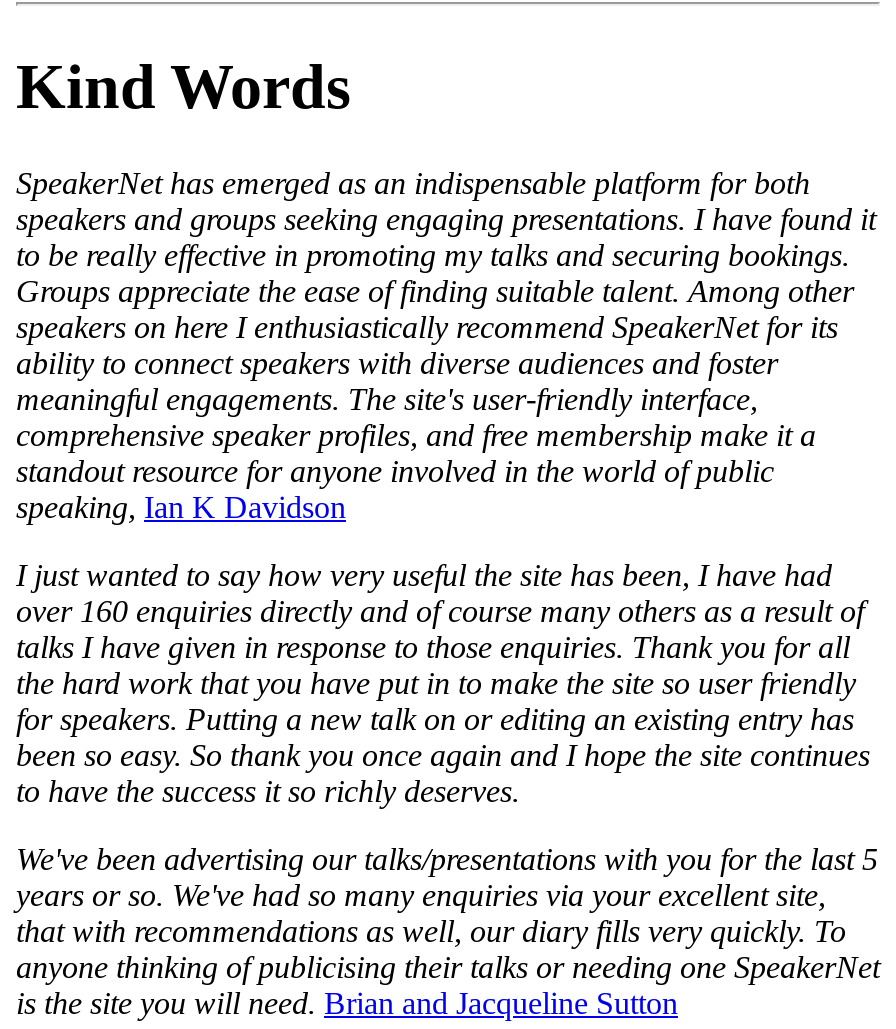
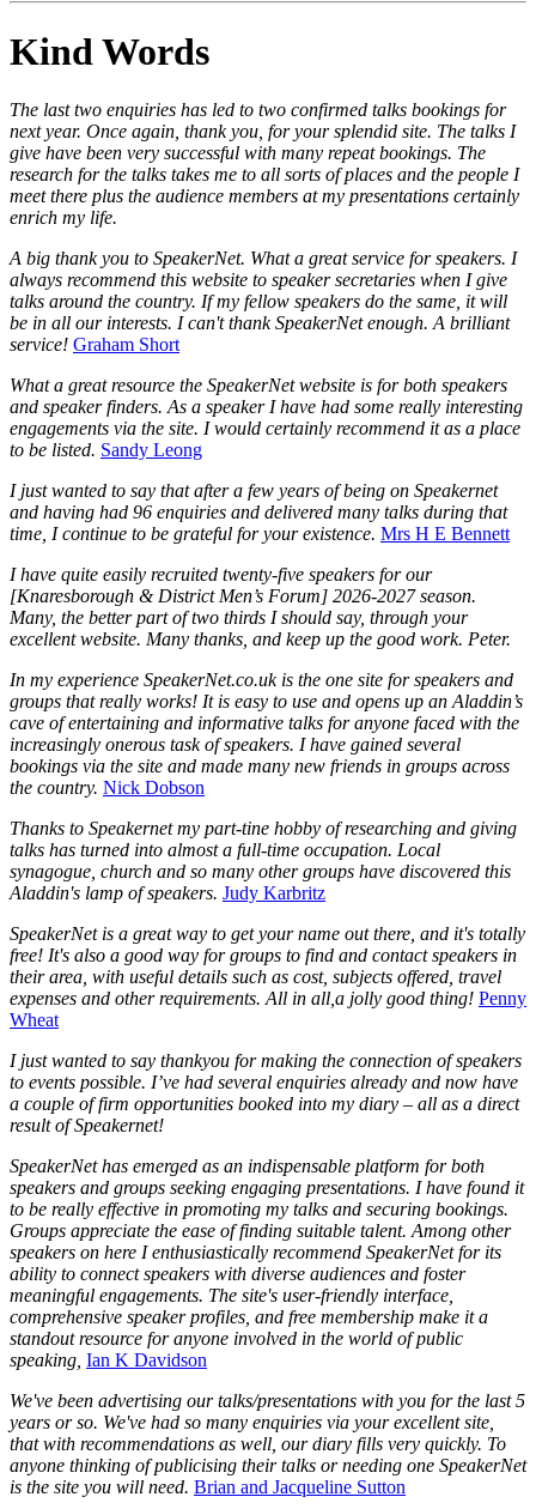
+ The last two enquiries has led to two confirmed talks bookings for
+ next year. Once again, thank you, for your splendid site. The talks I
+ give have been very successful with many repeat bookings. The
+ research for the talks takes me to all sorts of places and the people I
+ meet there plus the audience members at my presentations certainly
+ enrich my life.
+ A big thank you to SpeakerNet. What a great service for speakers. I
+ always recommend this website to speaker secretaries when I give
+ talks around the country. If my fellow speakers do the same, it will
+ be in all our interests. I can't thank SpeakerNet enough. A brilliant
+ service! Graham Short
+ What a great resource the SpeakerNet website is for both speakers
+ and speaker finders. As a speaker I have had some really interesting
+ engagements via the site. I would certainly recommend it as a place
+ to be listed. Sandy Leong
+ I just wanted to say that after a few years of being on Speakernet
+ and having had 96 enquiries and delivered many talks during that
+ time, I continue to be grateful for your existence. Mrs H E Bennett
+ I have quite easily recruited twenty-five speakers for our
+ [Knaresborough & District Men’s Forum] 2026-2027 season.
+ Many, the better part of two thirds I should say, through your
+ excellent website. Many thanks, and keep up the good work. Peter.
+ In my experience SpeakerNet.co.uk is the one site for speakers and
+ groups that really works! It is easy to use and opens up an Aladdin’s
+ cave of entertaining and informative talks for anyone faced with the
+ increasingly onerous task of speakers. I have gained several
+ bookings via the site and made many new friends in groups across
+ the country. Nick Dobson
+ Thanks to Speakernet my part-tine hobby of researching and giving
+ talks has turned into almost a full-time occupation. Local
+ synagogue, church and so many other groups have discovered this
+ Aladdin's lamp of speakers. Judy Karbritz
+ SpeakerNet is a great way to get your name out there, and it's totally
+ free! It's also a good way for groups to find and contact speakers in
+ their area, with useful details such as cost, subjects offered, travel
+ expenses and other requirements. All in all,a jolly good thing! Penny
+ Wheat
+ I just wanted to say thankyou for making the connection of speakers
+ to events possible. I’ve had several enquiries already and now have
+ a couple of firm opportunities booked into my diary – all as a direct
+ result of Speakernet!

moved down: SpeakerNet has emerged as an indispensable platform for both | speakers and groups seeking engaging presentations. I have found it | to be really effective in promoting my talks and securing bookings. | ... | standout resource for anyone involved in the world of public | speaking, Ian K Davidson

- I just wanted to say how very useful the site has been, I have had
- over 160 enquiries directly and of course many others as a result of
- talks I have given in response to those enquiries. Thank you for all
- the hard work that you have put in to make the site so user friendly
- for speakers. Putting a new talk on or editing an existing entry has
- been so easy. So thank you once again and I hope the site continues
- to have the success it so richly deserves.
